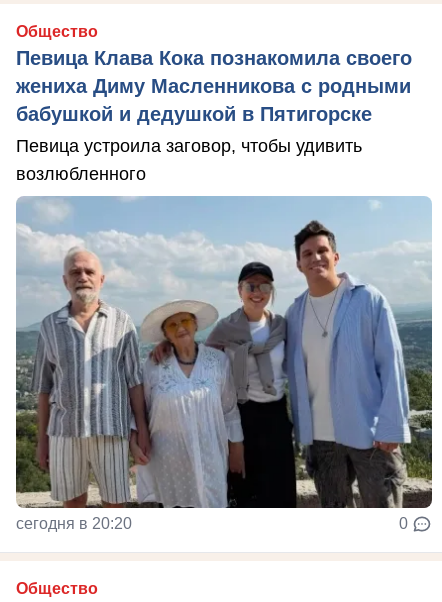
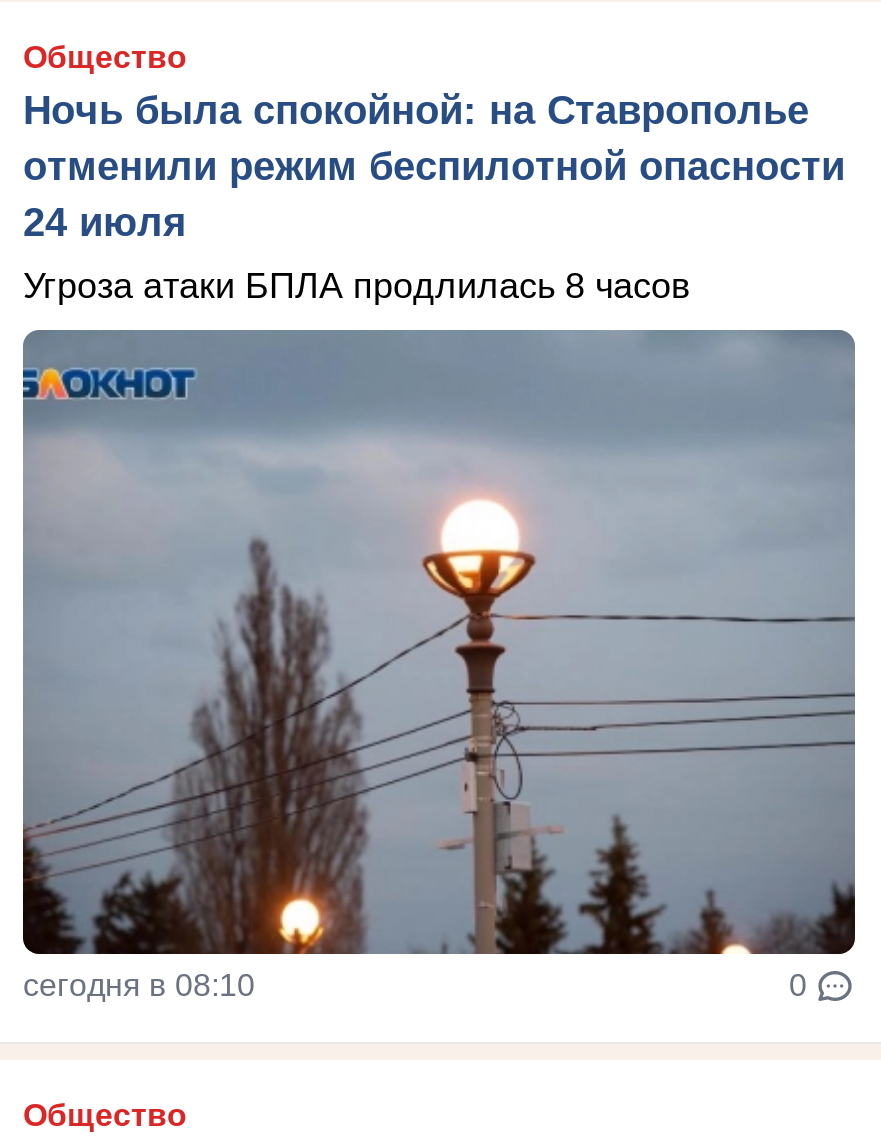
- Певица Клава Кока познакомила своего
- жениха Диму Масленникова с родными
- бабушкой и дедушкой в Пятигорске
+ Ночь была спокойной: на Ставрополье
+ отменили режим беспилотной опасности
+ 24 июля

- Певица устроила заговор, чтобы удивить
- возлюбленного
+ Угроза атаки БПЛА продлилась 8 часов

- [image]
- сегодня в 20:20
+ [image]
+ сегодня в 08:10
